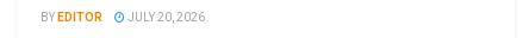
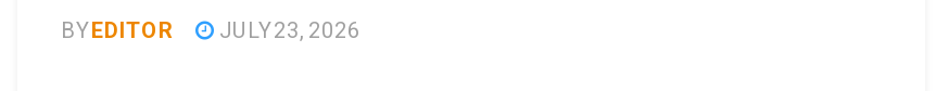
- BY EDITOR JULY 20, 2026
+ BY EDITOR JULY 23, 2026
